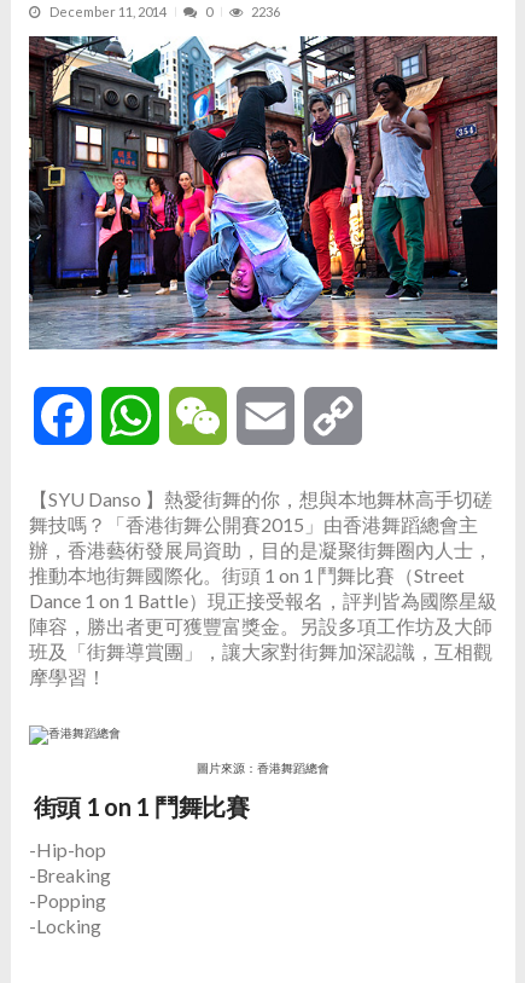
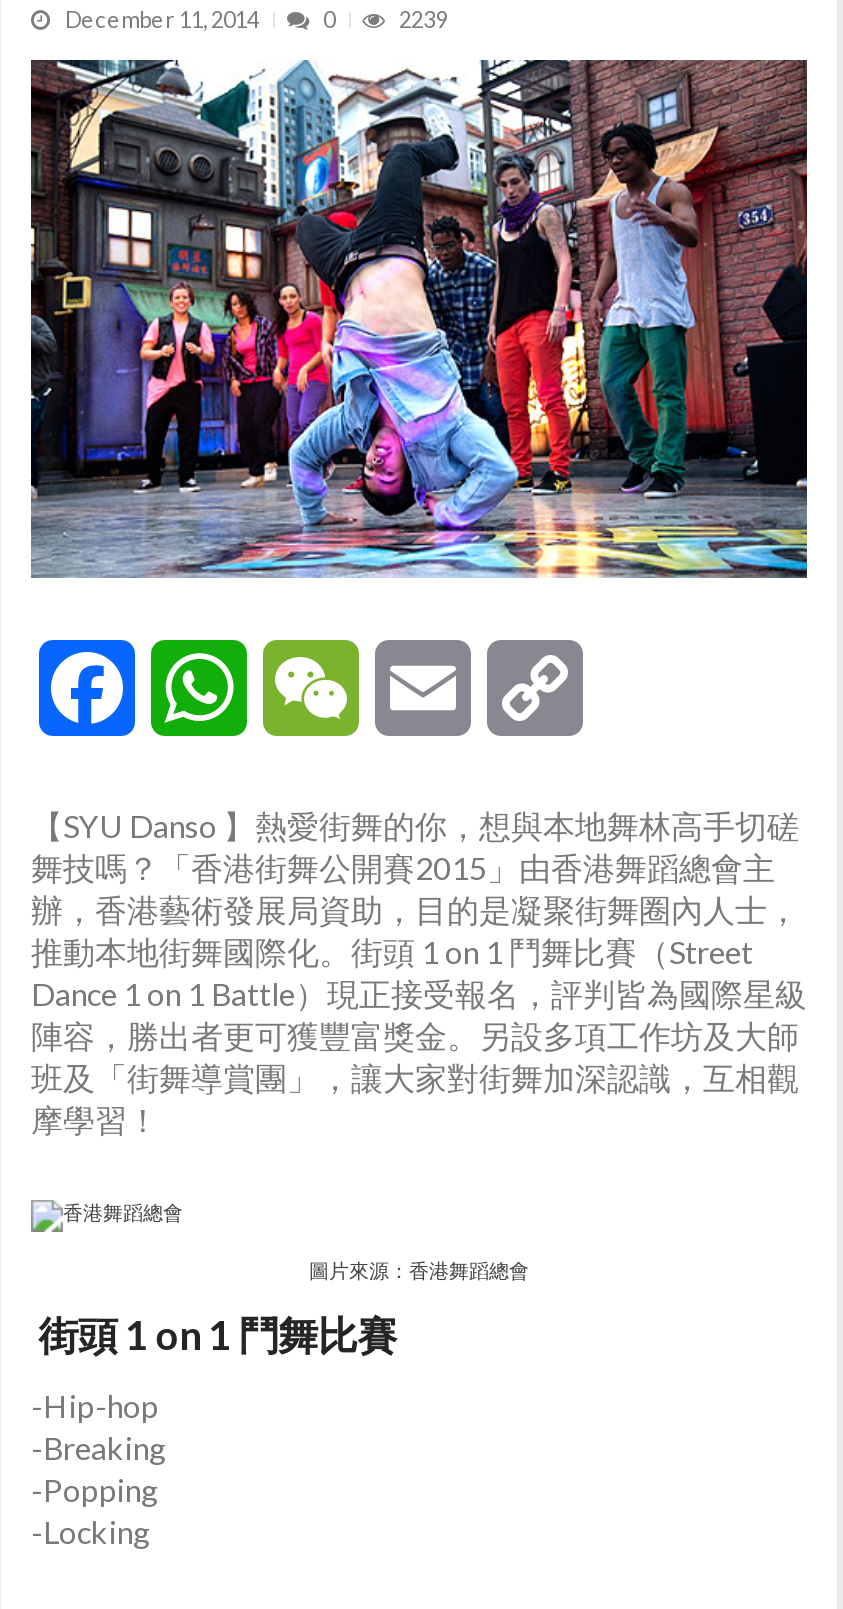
- 2236
+ 2239
